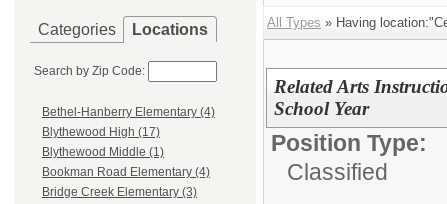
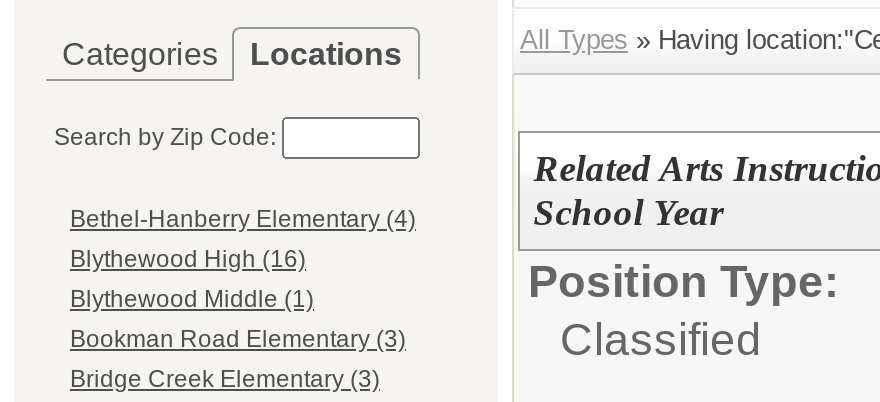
- Blythewood High (17)
+ Blythewood High (16)

- Bookman Road Elementary (4)
+ Bookman Road Elementary (3)
